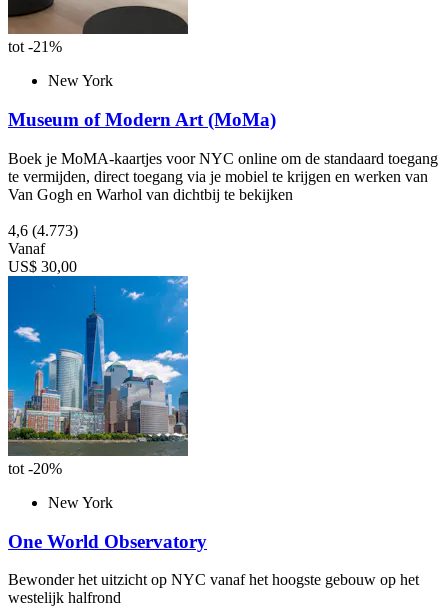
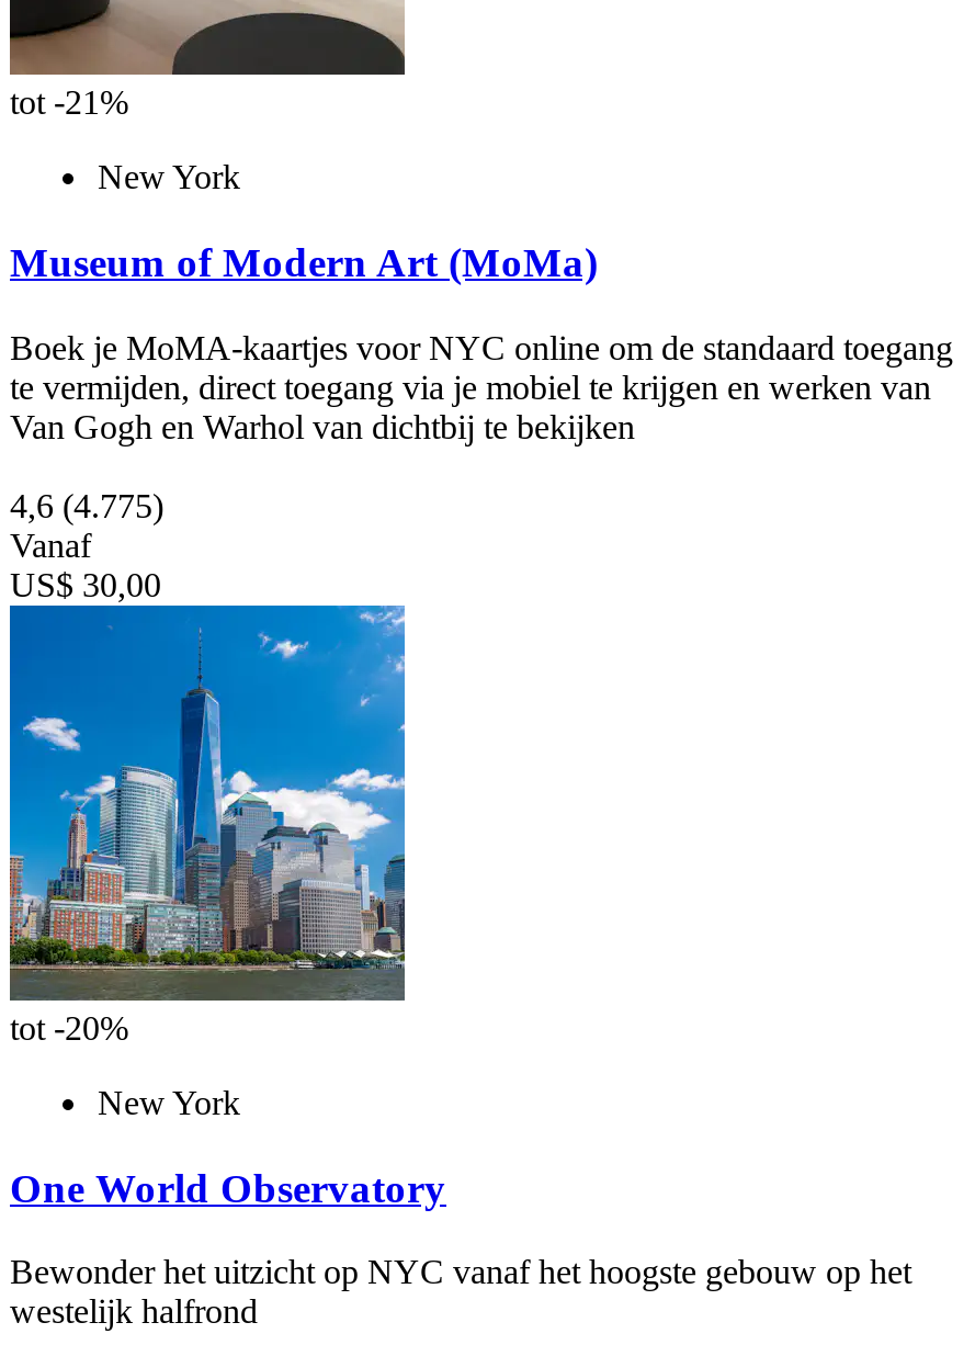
- 4,6 (4.773)
+ 4,6 (4.775)
